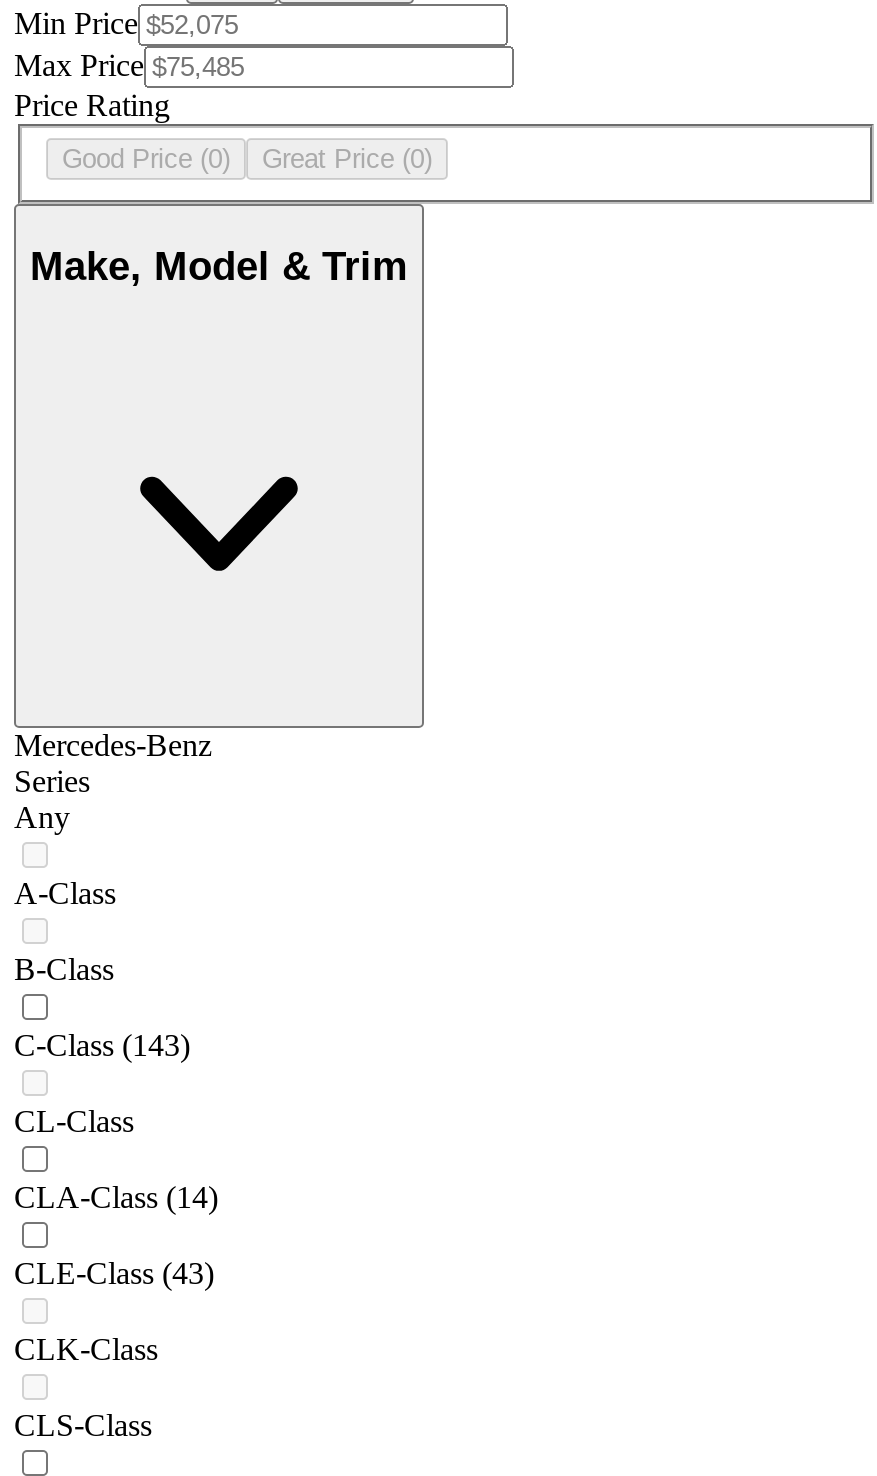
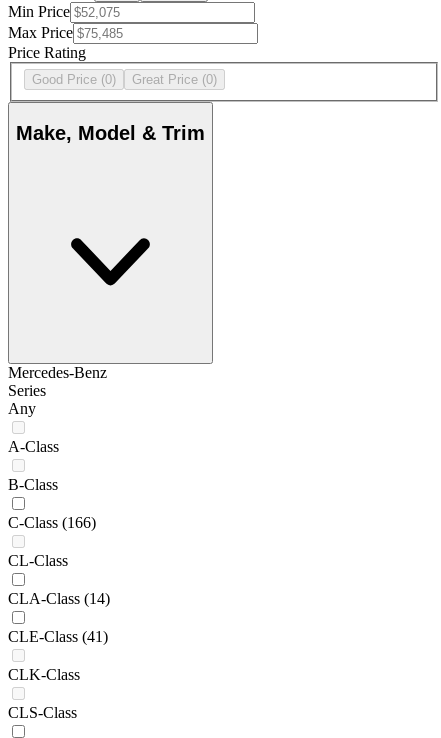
- C-Class (143)
+ C-Class (166)

- CLE-Class (43)
+ CLE-Class (41)
